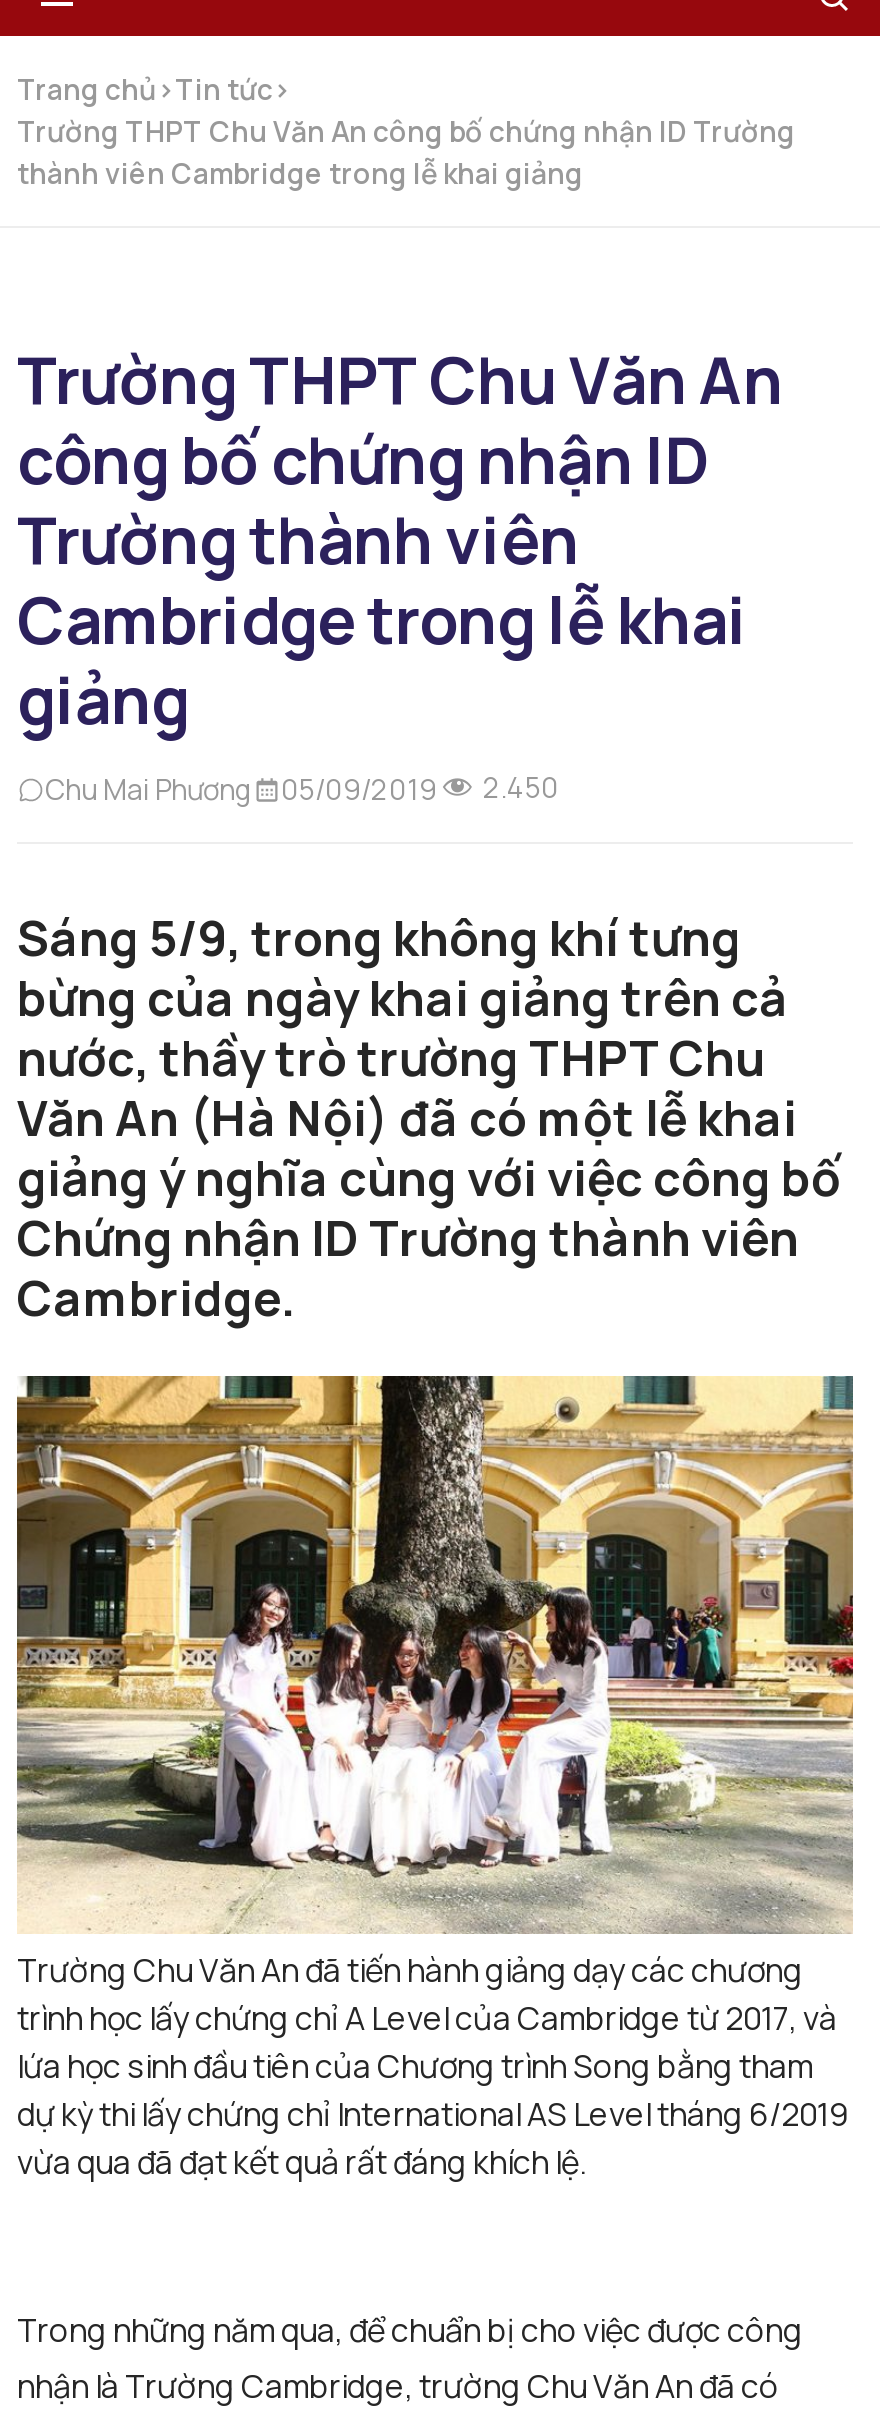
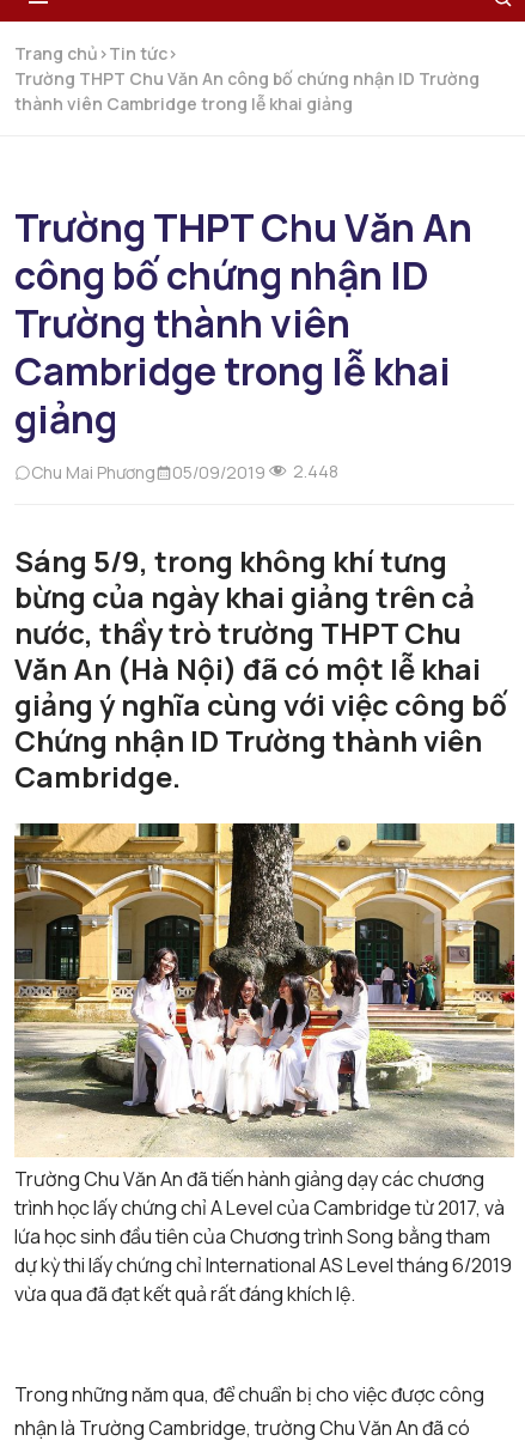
- Chu Mai Phương 05/09/2019 2.450
+ Chu Mai Phương 05/09/2019 2.448
